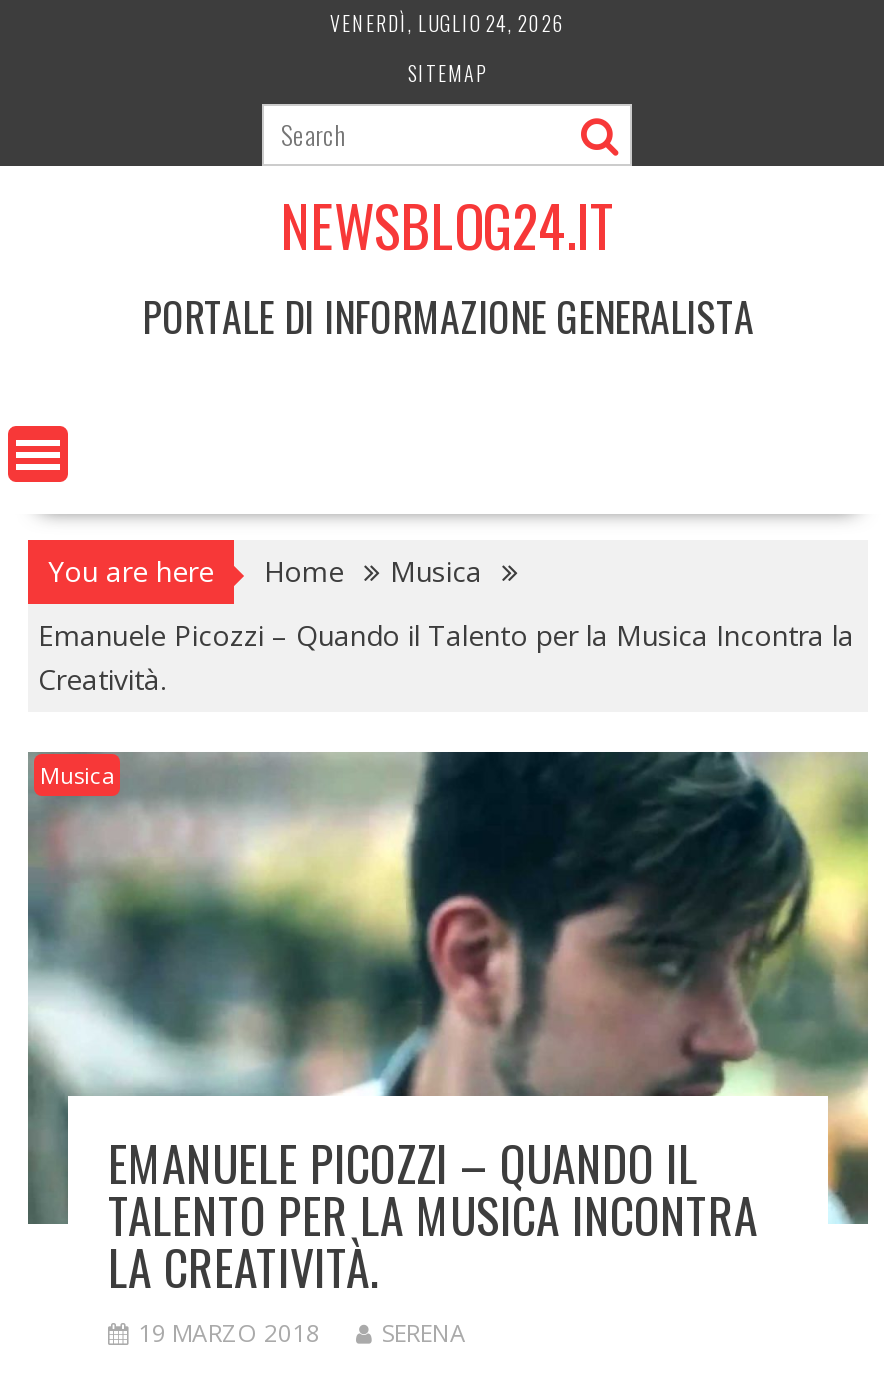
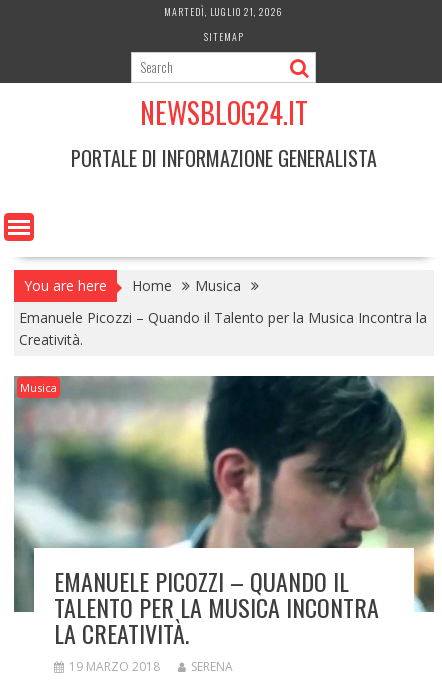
- VENERDÌ, LUGLIO 24, 2026
+ MARTEDÌ, LUGLIO 21, 2026
